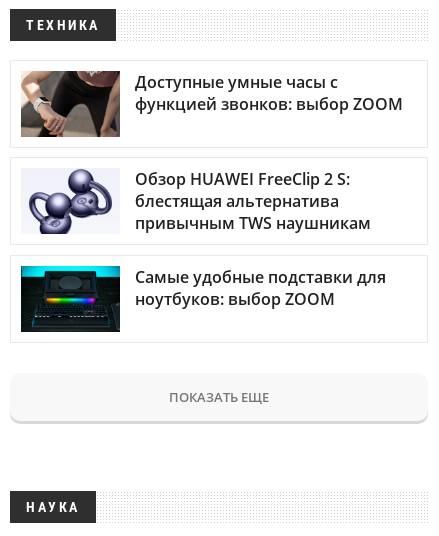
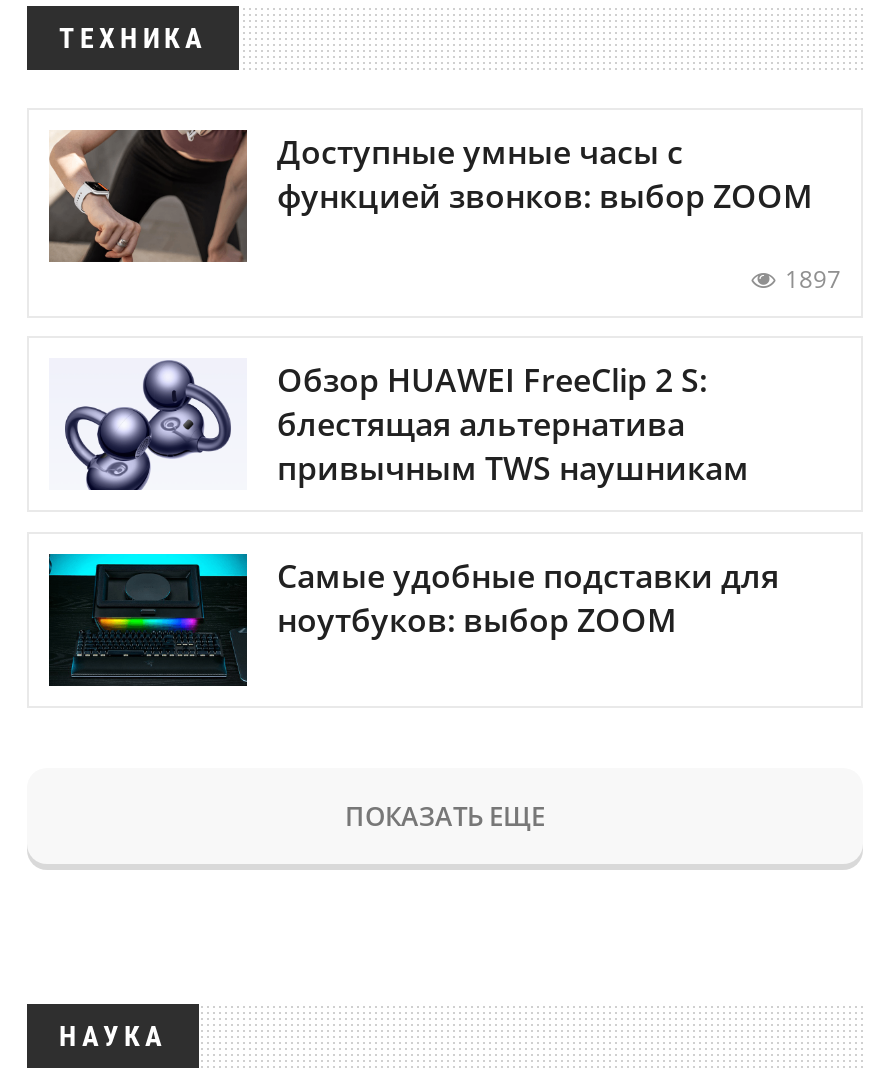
+ 1897
